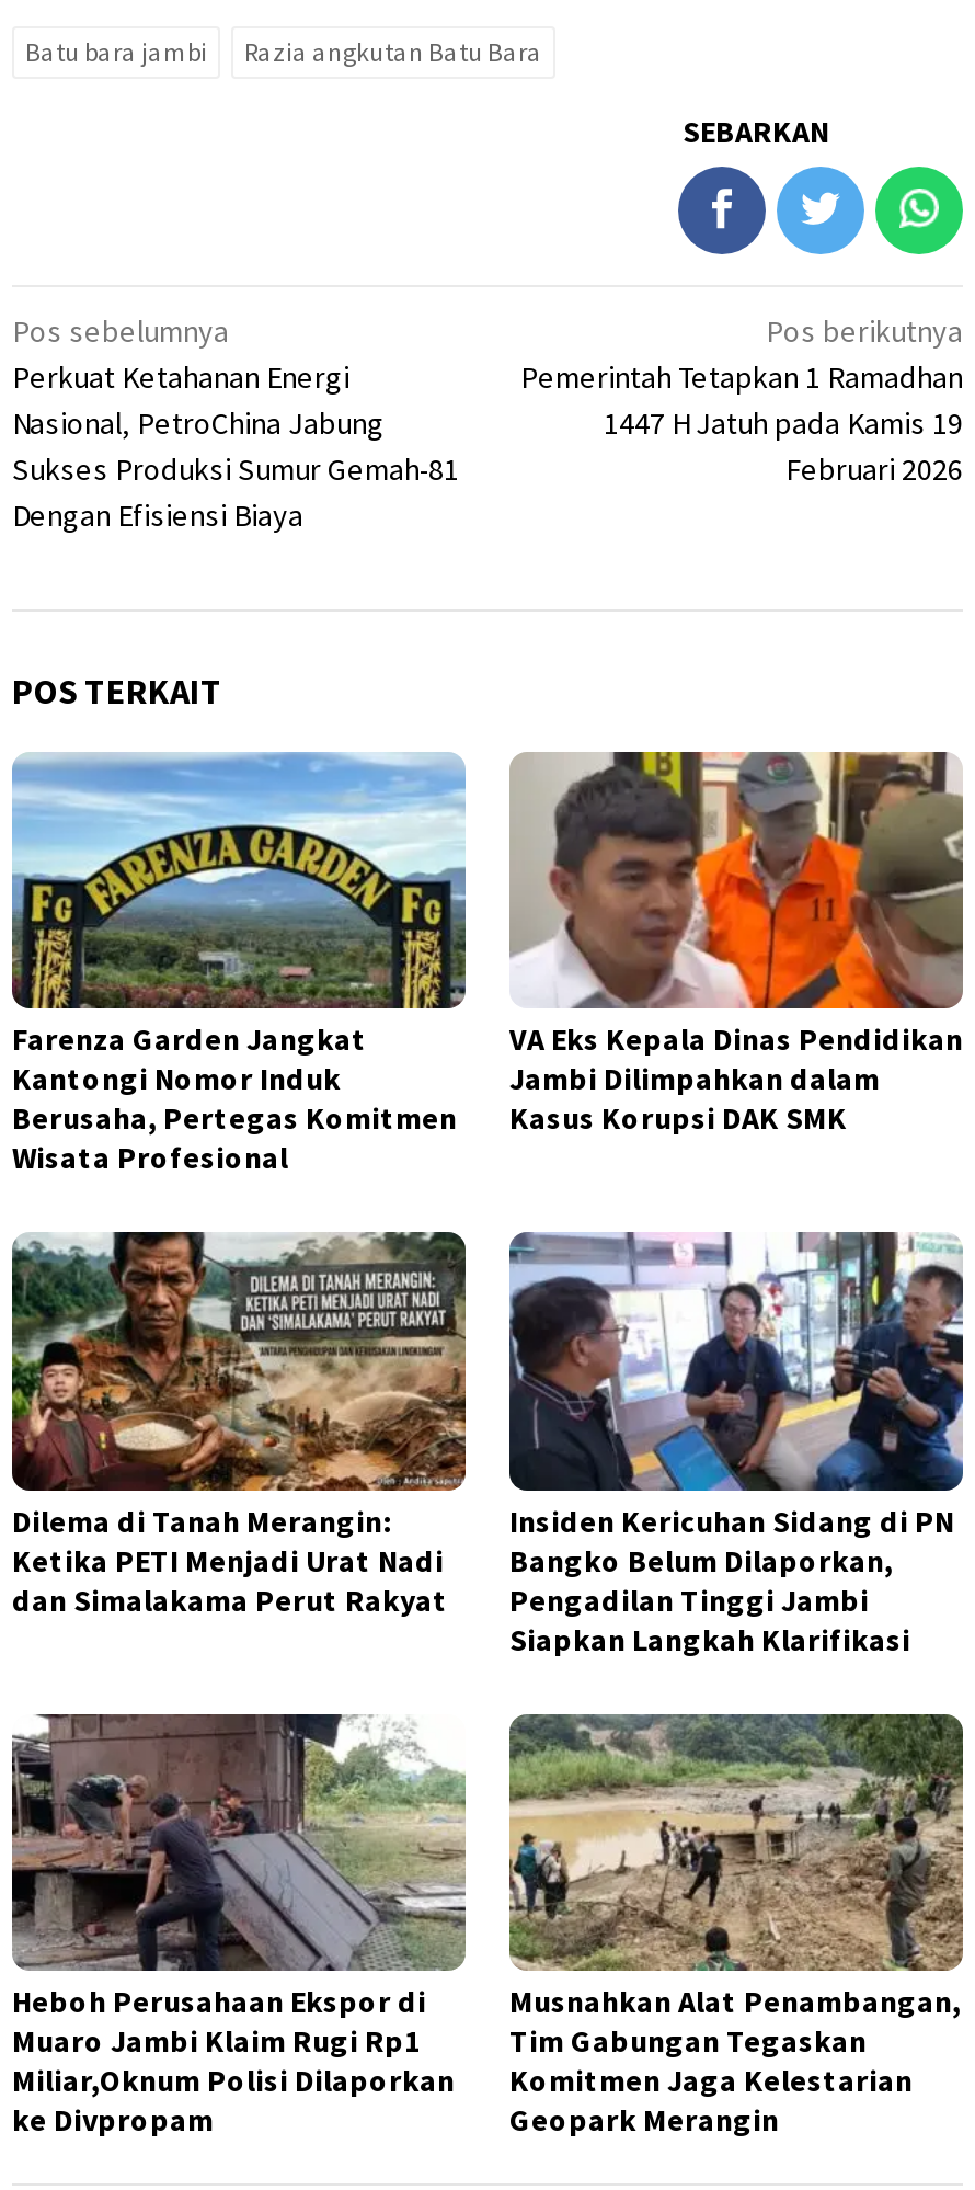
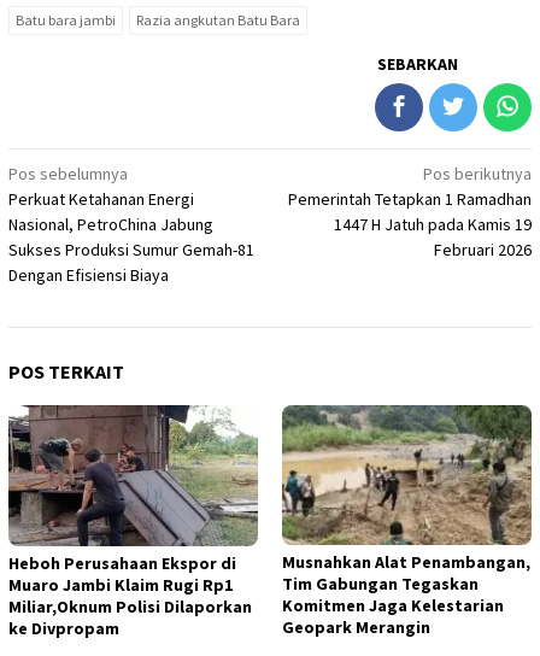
- [image]
- Farenza Garden Jangkat
- Kantongi Nomor Induk
- Berusaha, Pertegas Komitmen
- Wisata Profesional

- [image]
- VA Eks Kepala Dinas Pendidikan
- Jambi Dilimpahkan dalam
- Kasus Korupsi DAK SMK

- [image]
- Dilema di Tanah Merangin:
- Ketika PETI Menjadi Urat Nadi
- dan Simalakama Perut Rakyat

- [image]
- Insiden Kericuhan Sidang di PN
- Bangko Belum Dilaporkan,
- Pengadilan Tinggi Jambi
- Siapkan Langkah Klarifikasi
